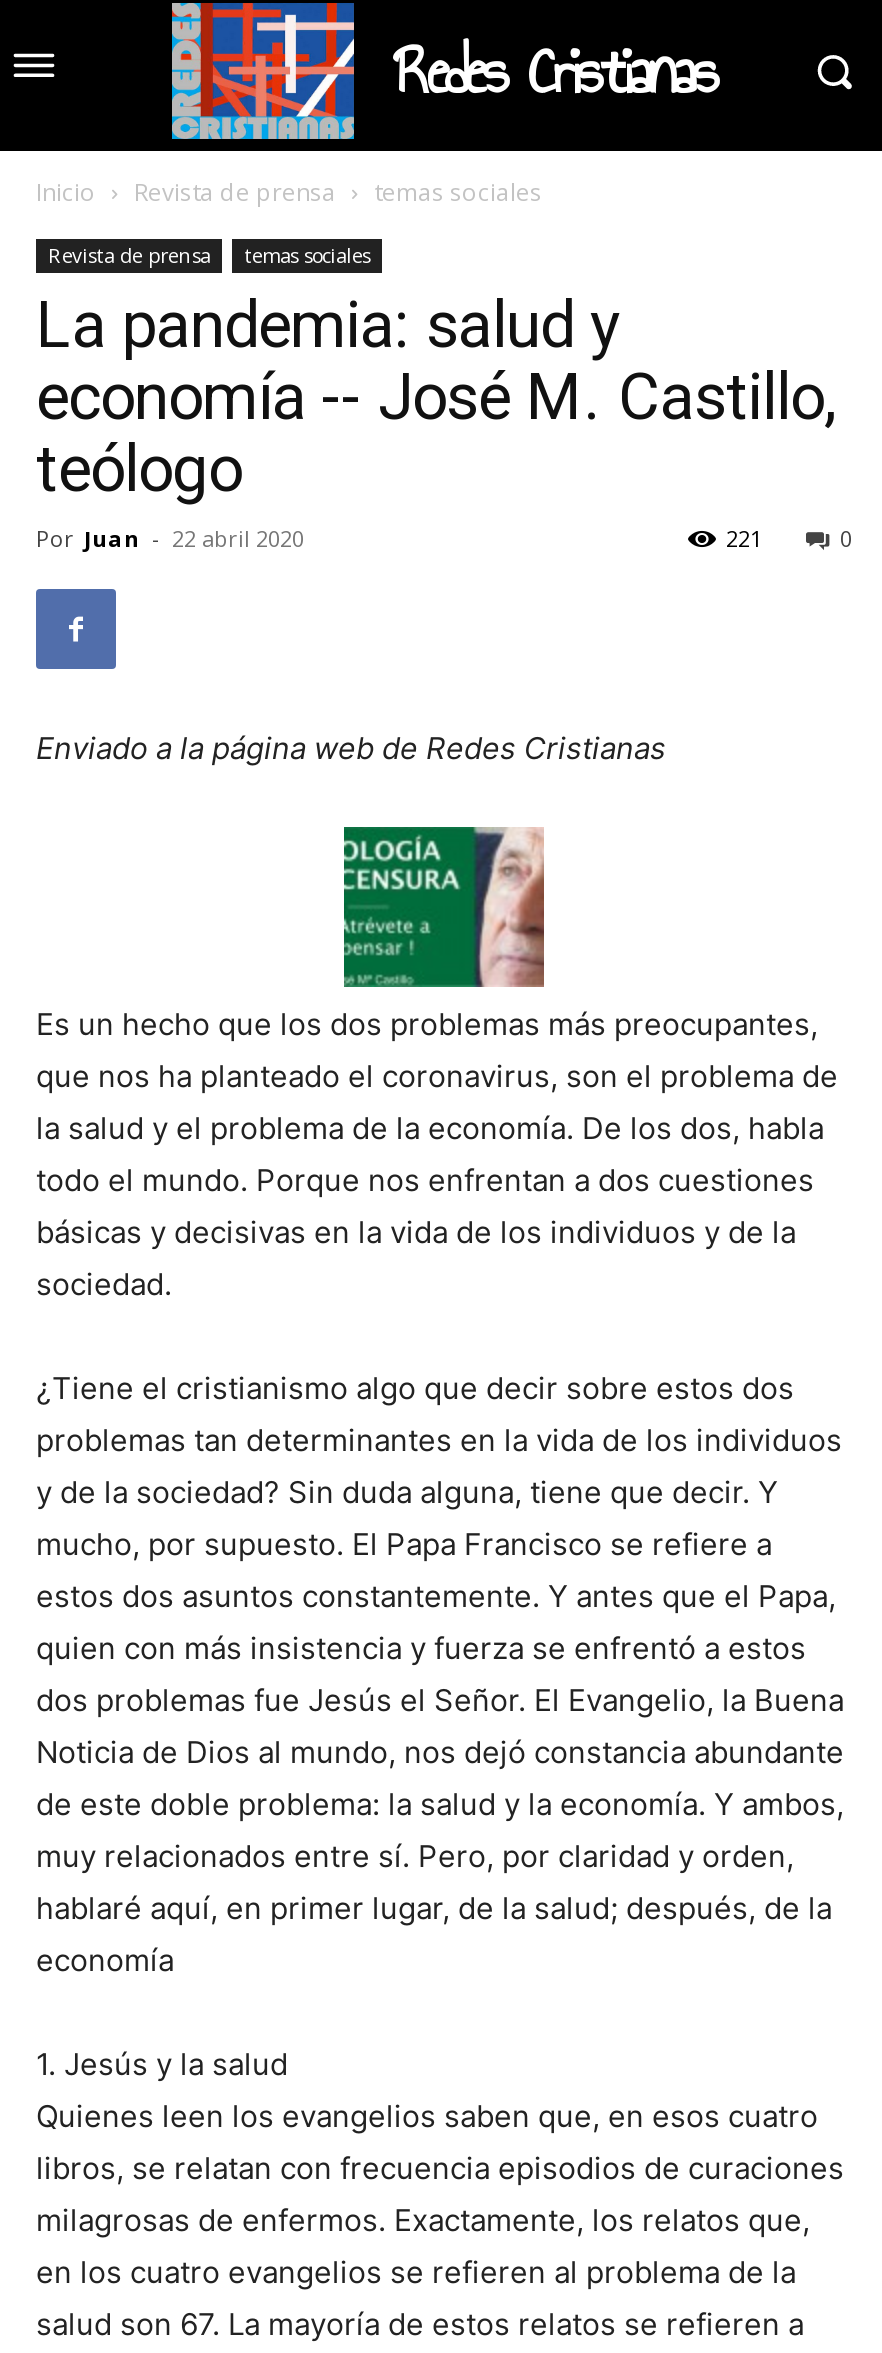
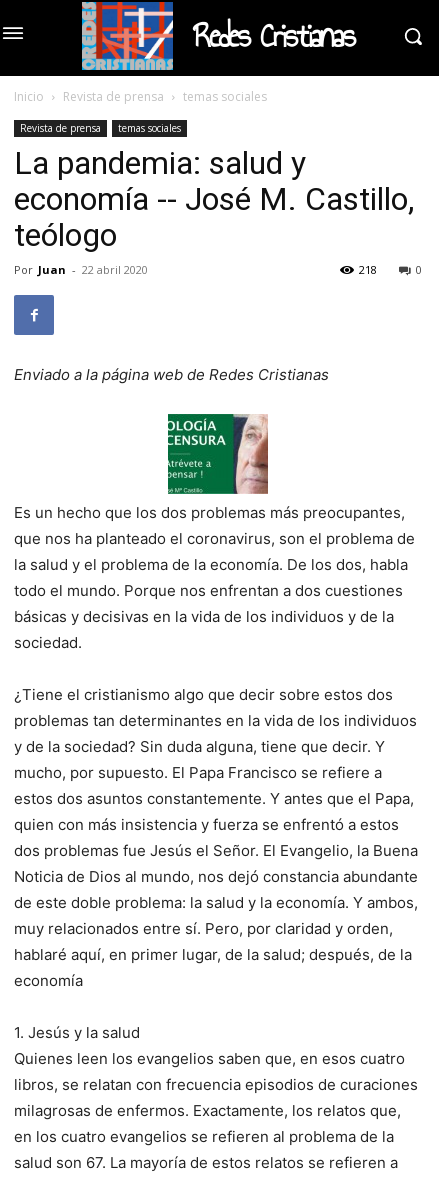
- 221
+ 218
